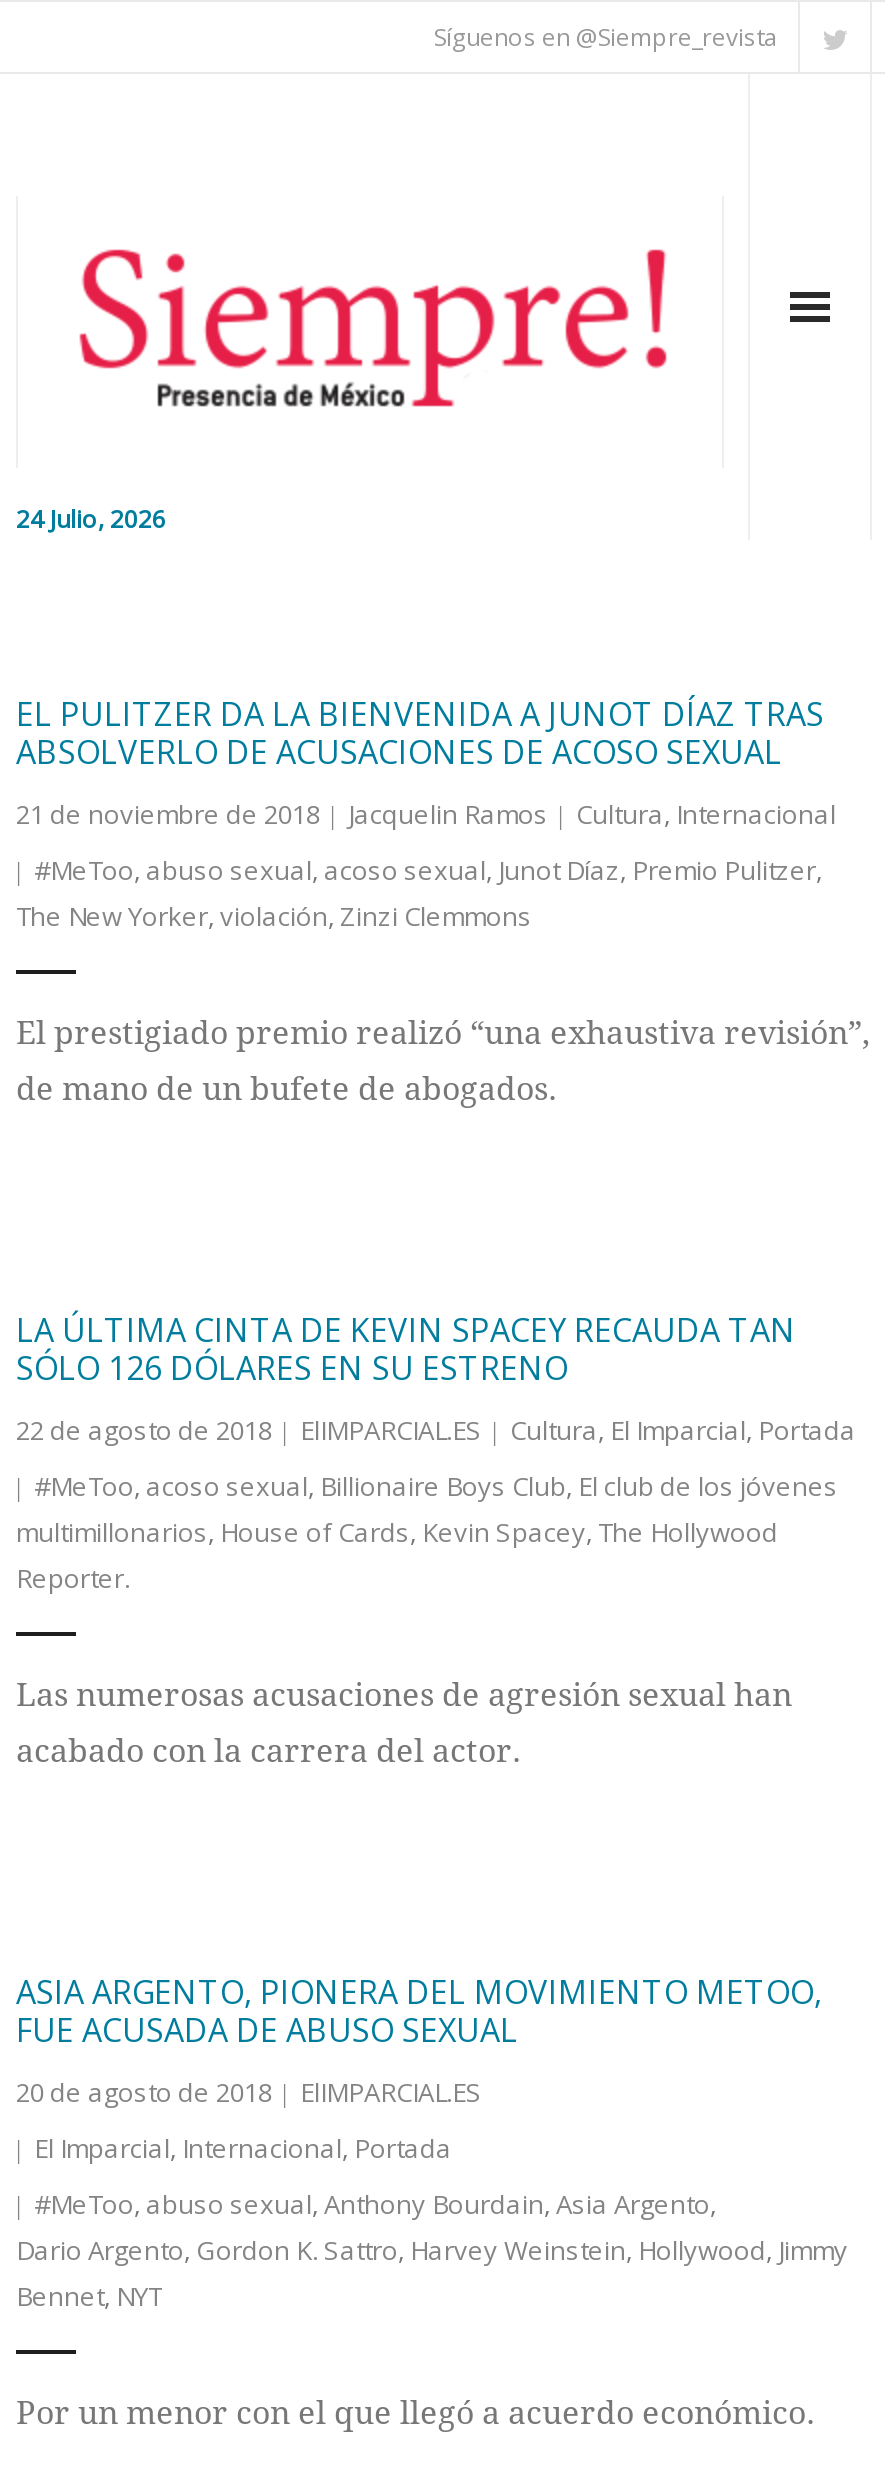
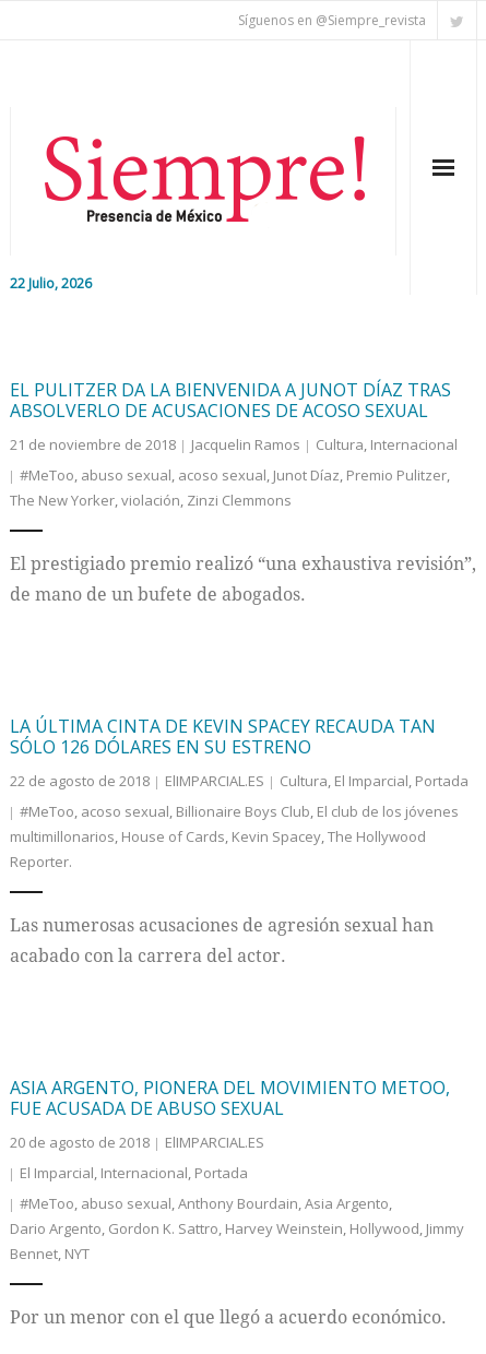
- 24 Julio, 2026
+ 22 Julio, 2026
